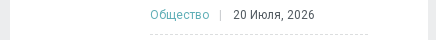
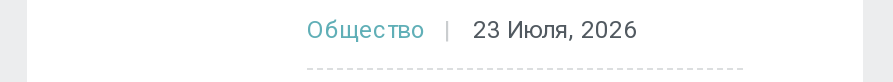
- Общество 20 Июля, 2026
+ Общество 23 Июля, 2026
